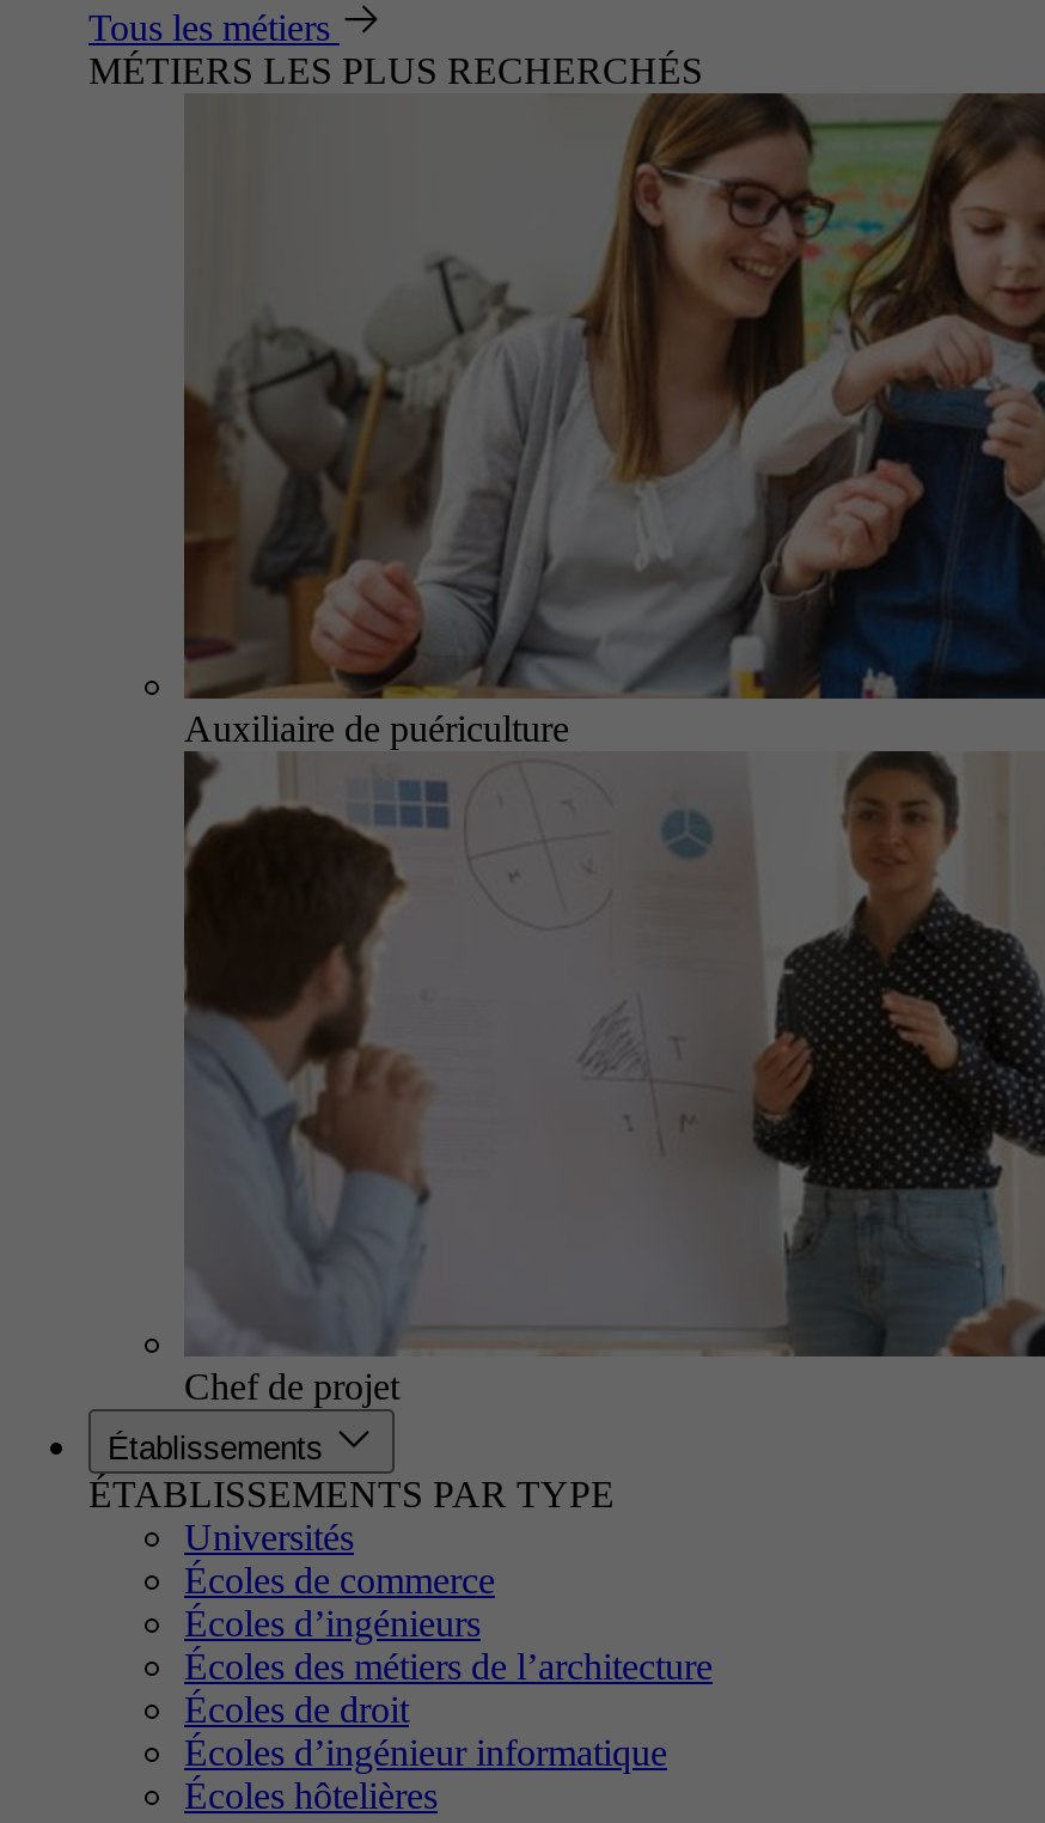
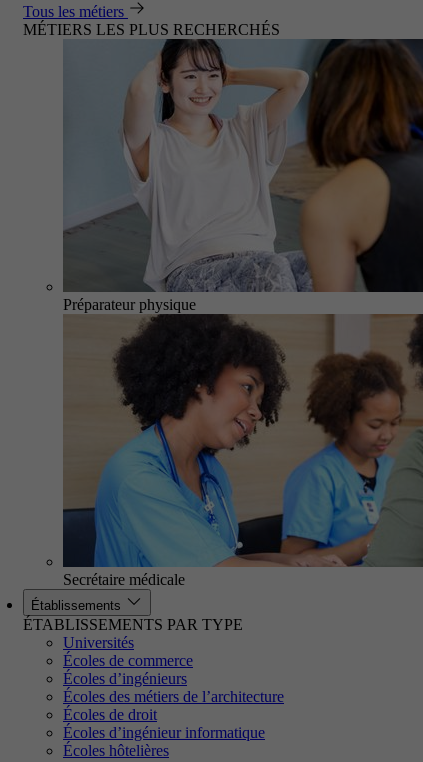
- [image]
- Auxiliaire de puériculture
+ [image]
+ Préparateur physique

- [image]
- Chef de projet
+ [image]
+ Secrétaire médicale
